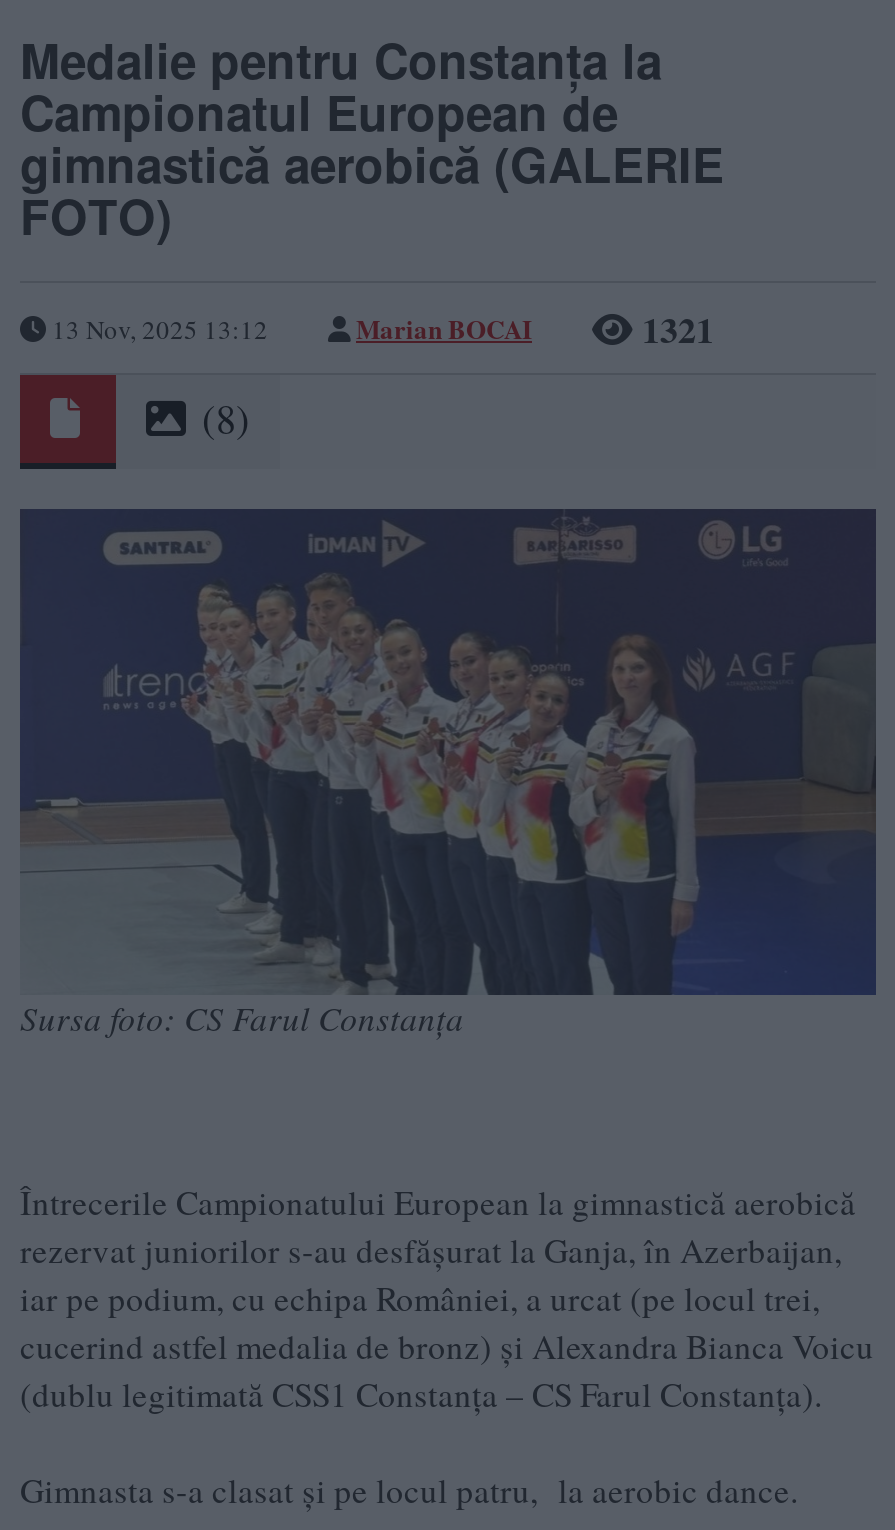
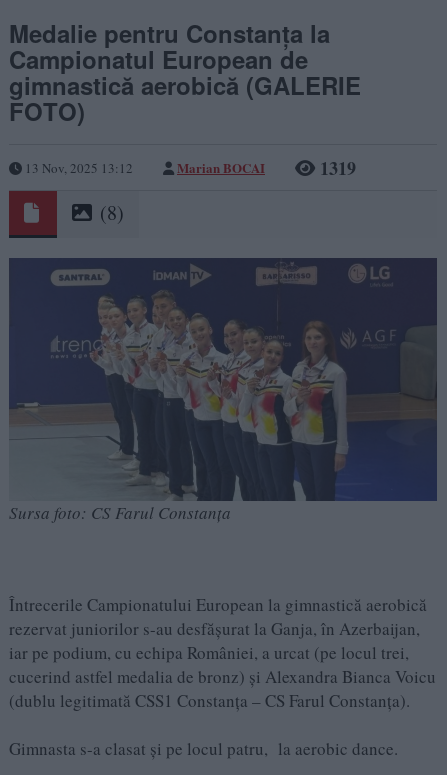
- 1321
+ 1319
